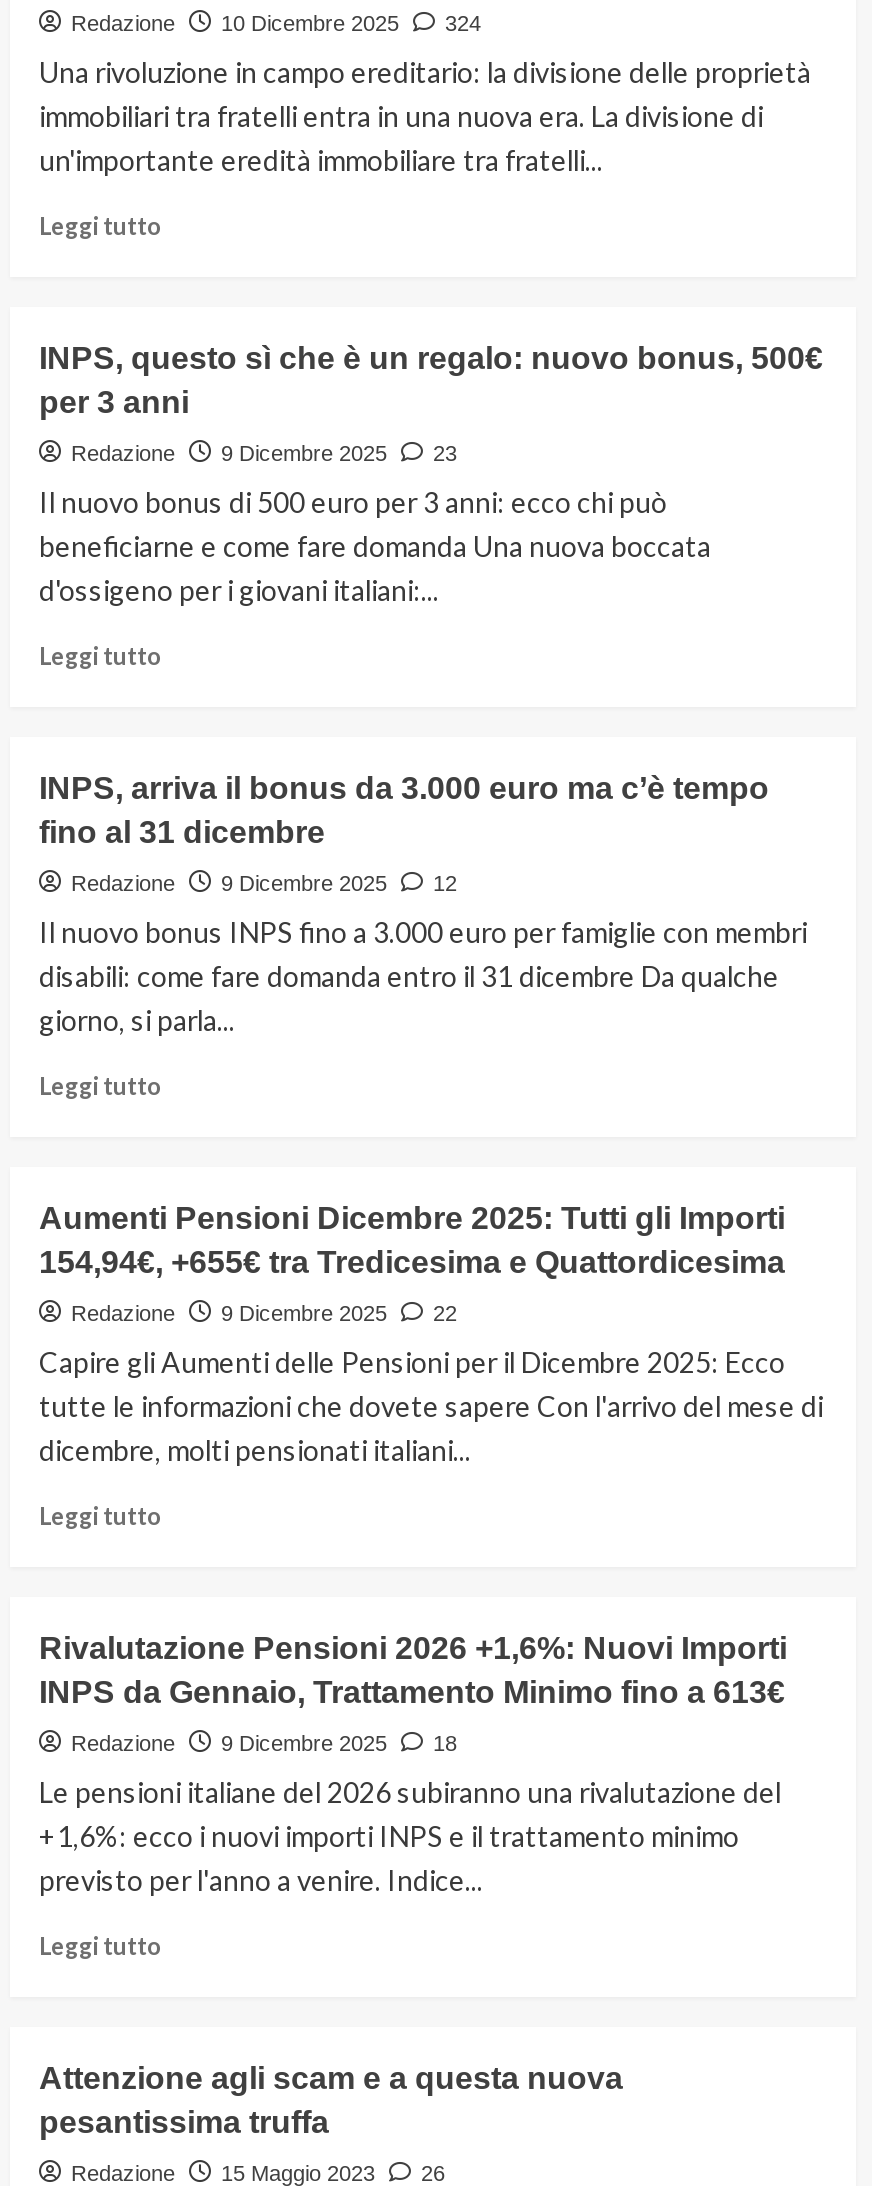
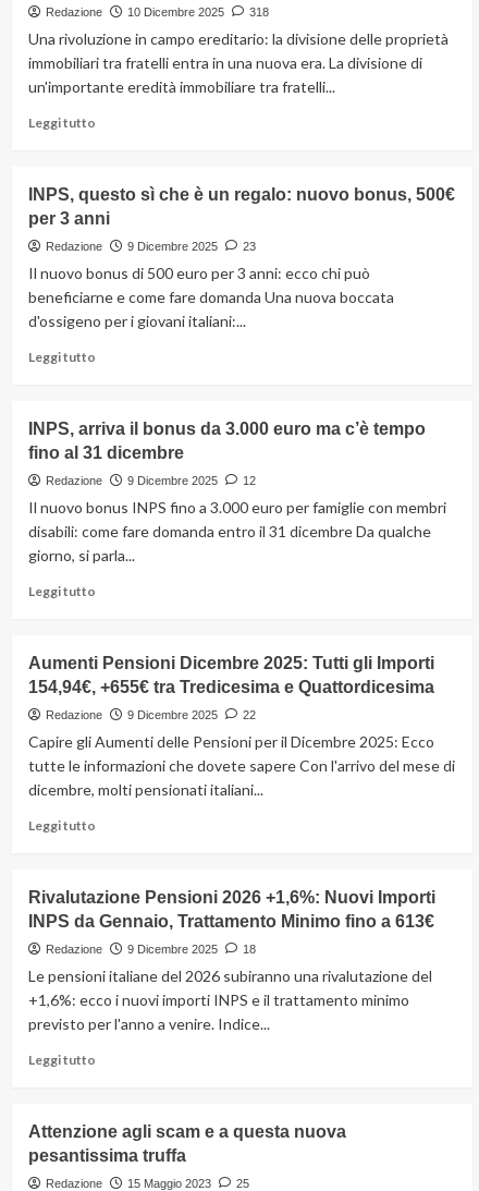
- 324
+ 318

- 26
+ 25
